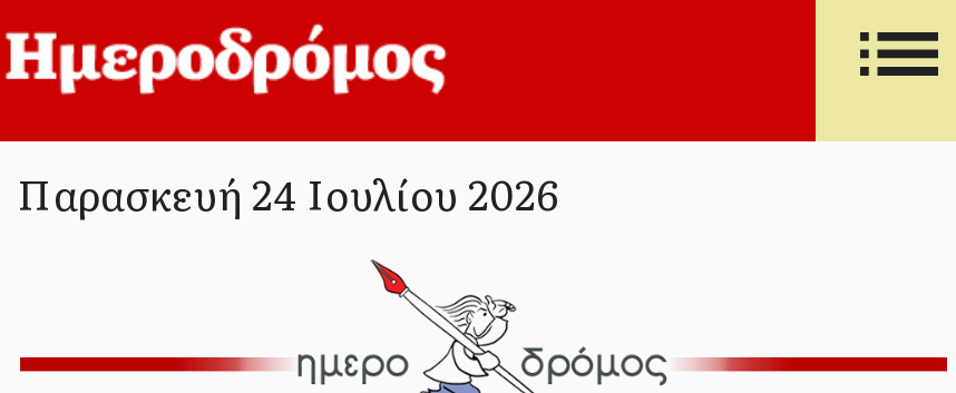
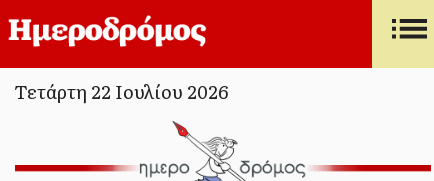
- Παρασκευή 24 Ιουλίου 2026
+ Τετάρτη 22 Ιουλίου 2026
